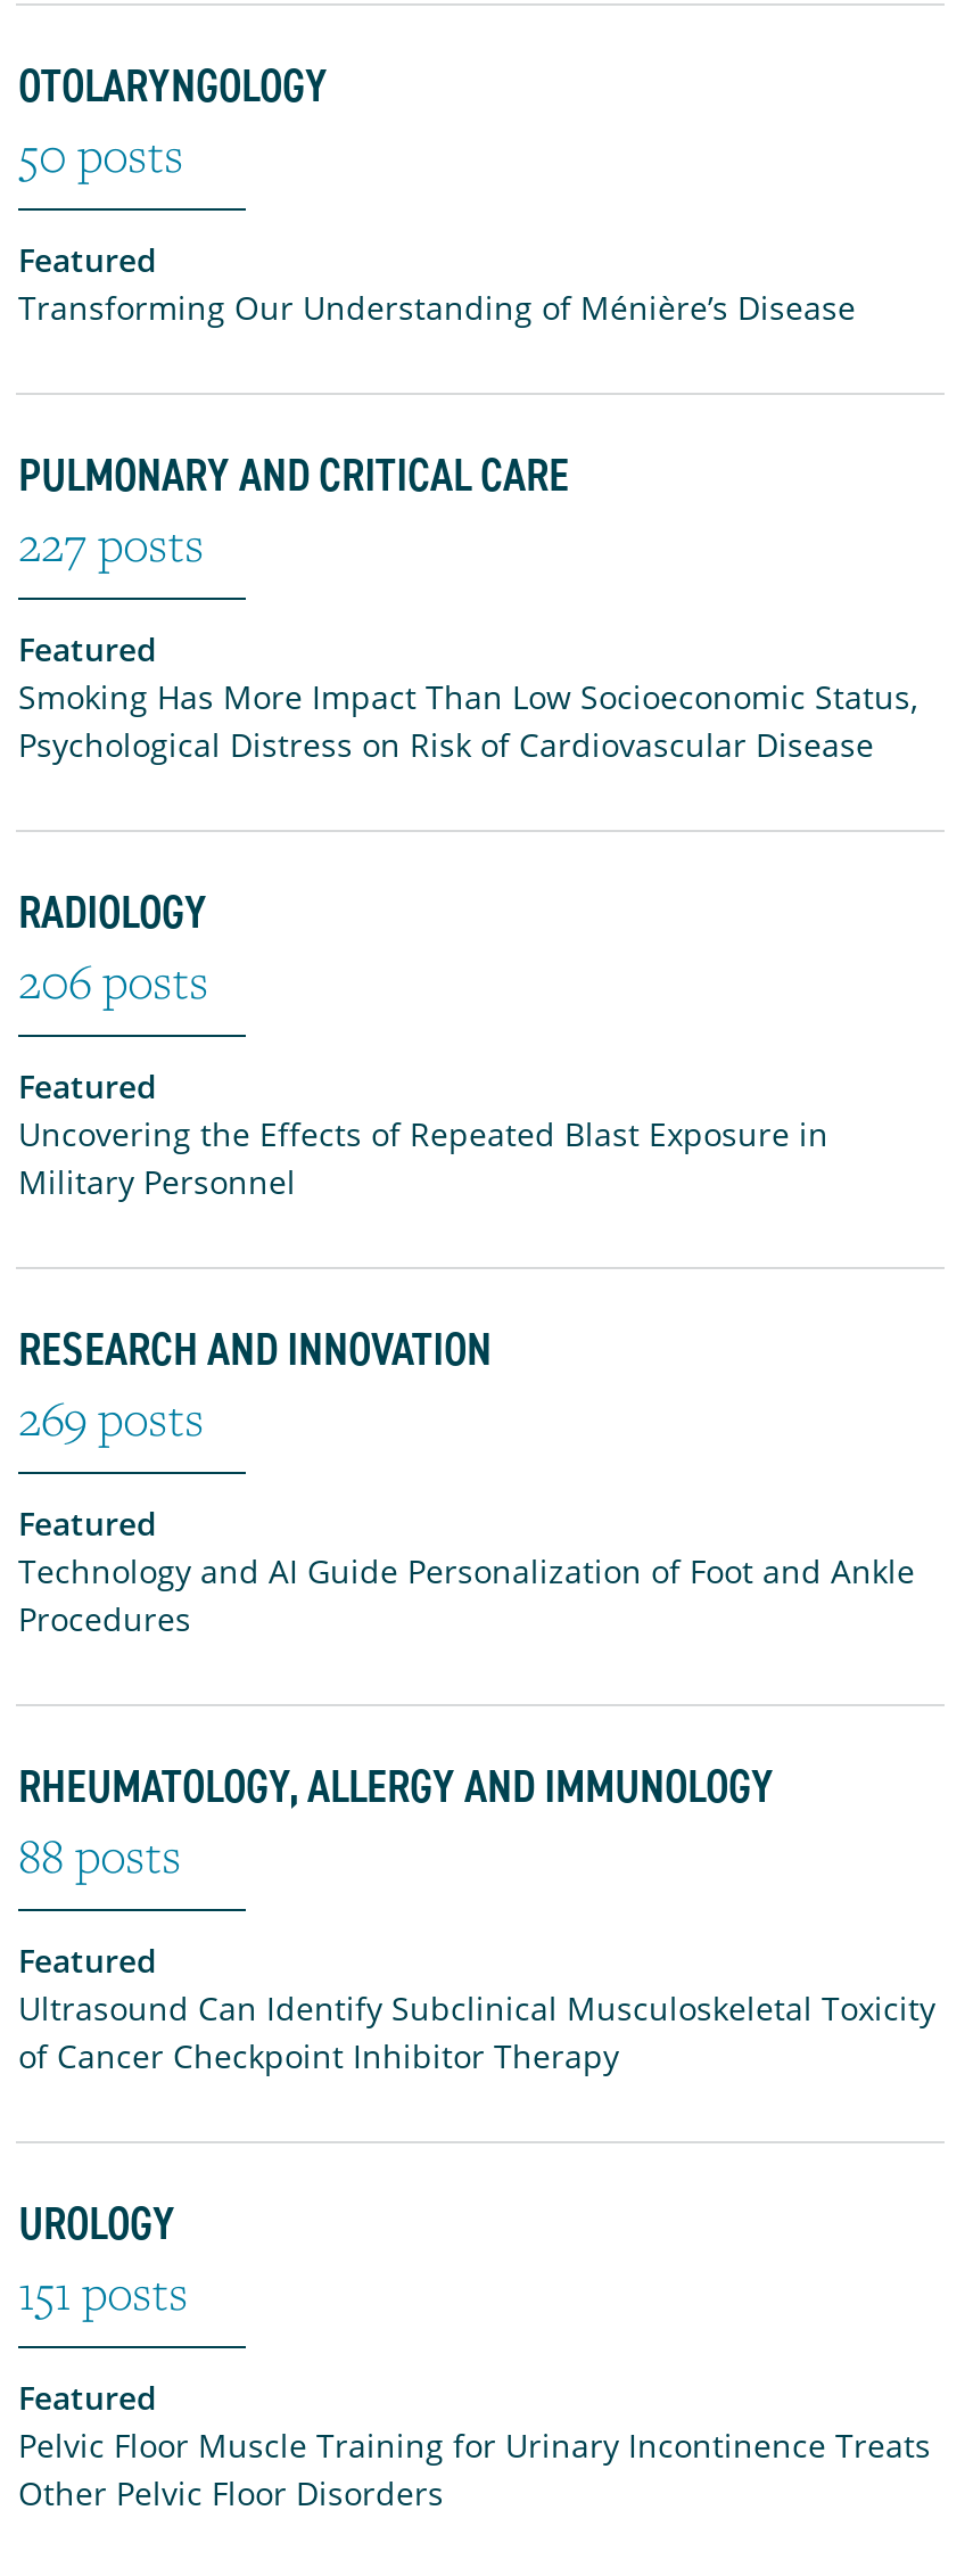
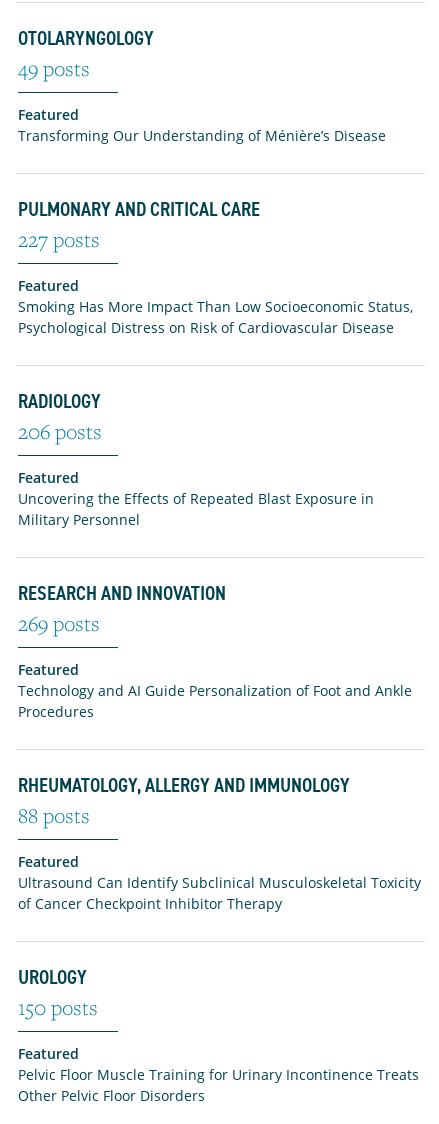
- 50 posts
+ 49 posts

- 151 posts
+ 150 posts
